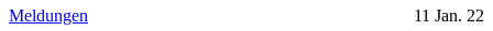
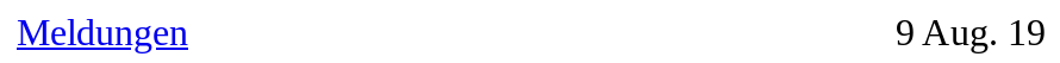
- 11 Jan. 22
+ 9 Aug. 19
